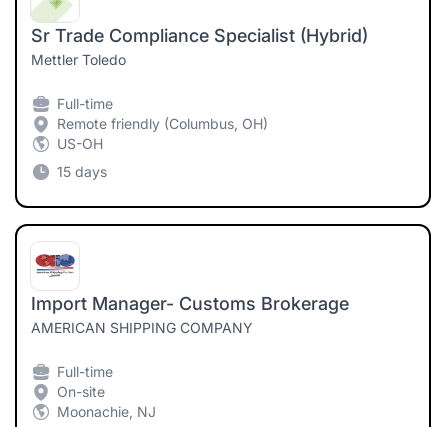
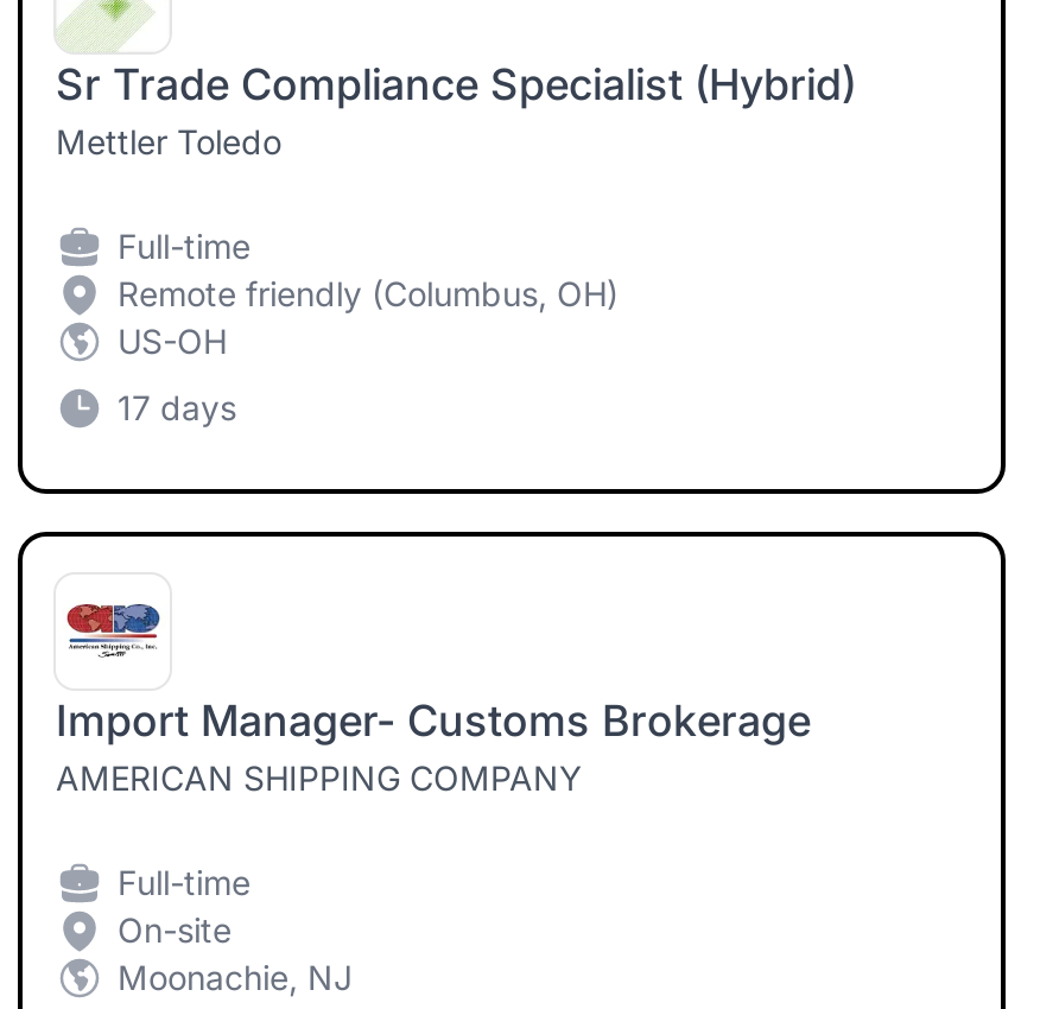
- 15 days
+ 17 days
